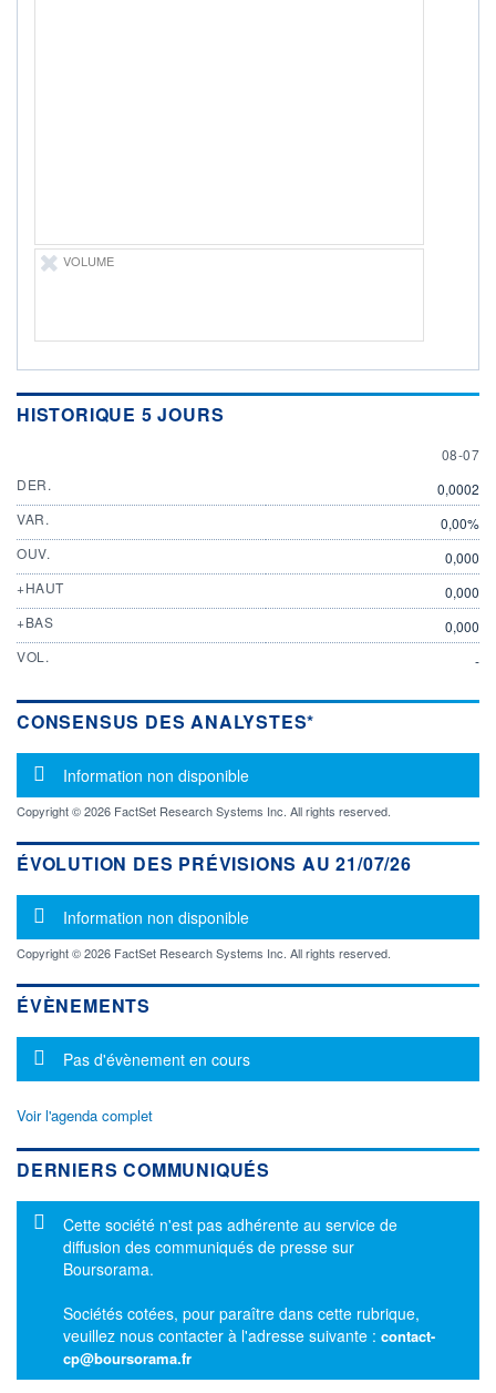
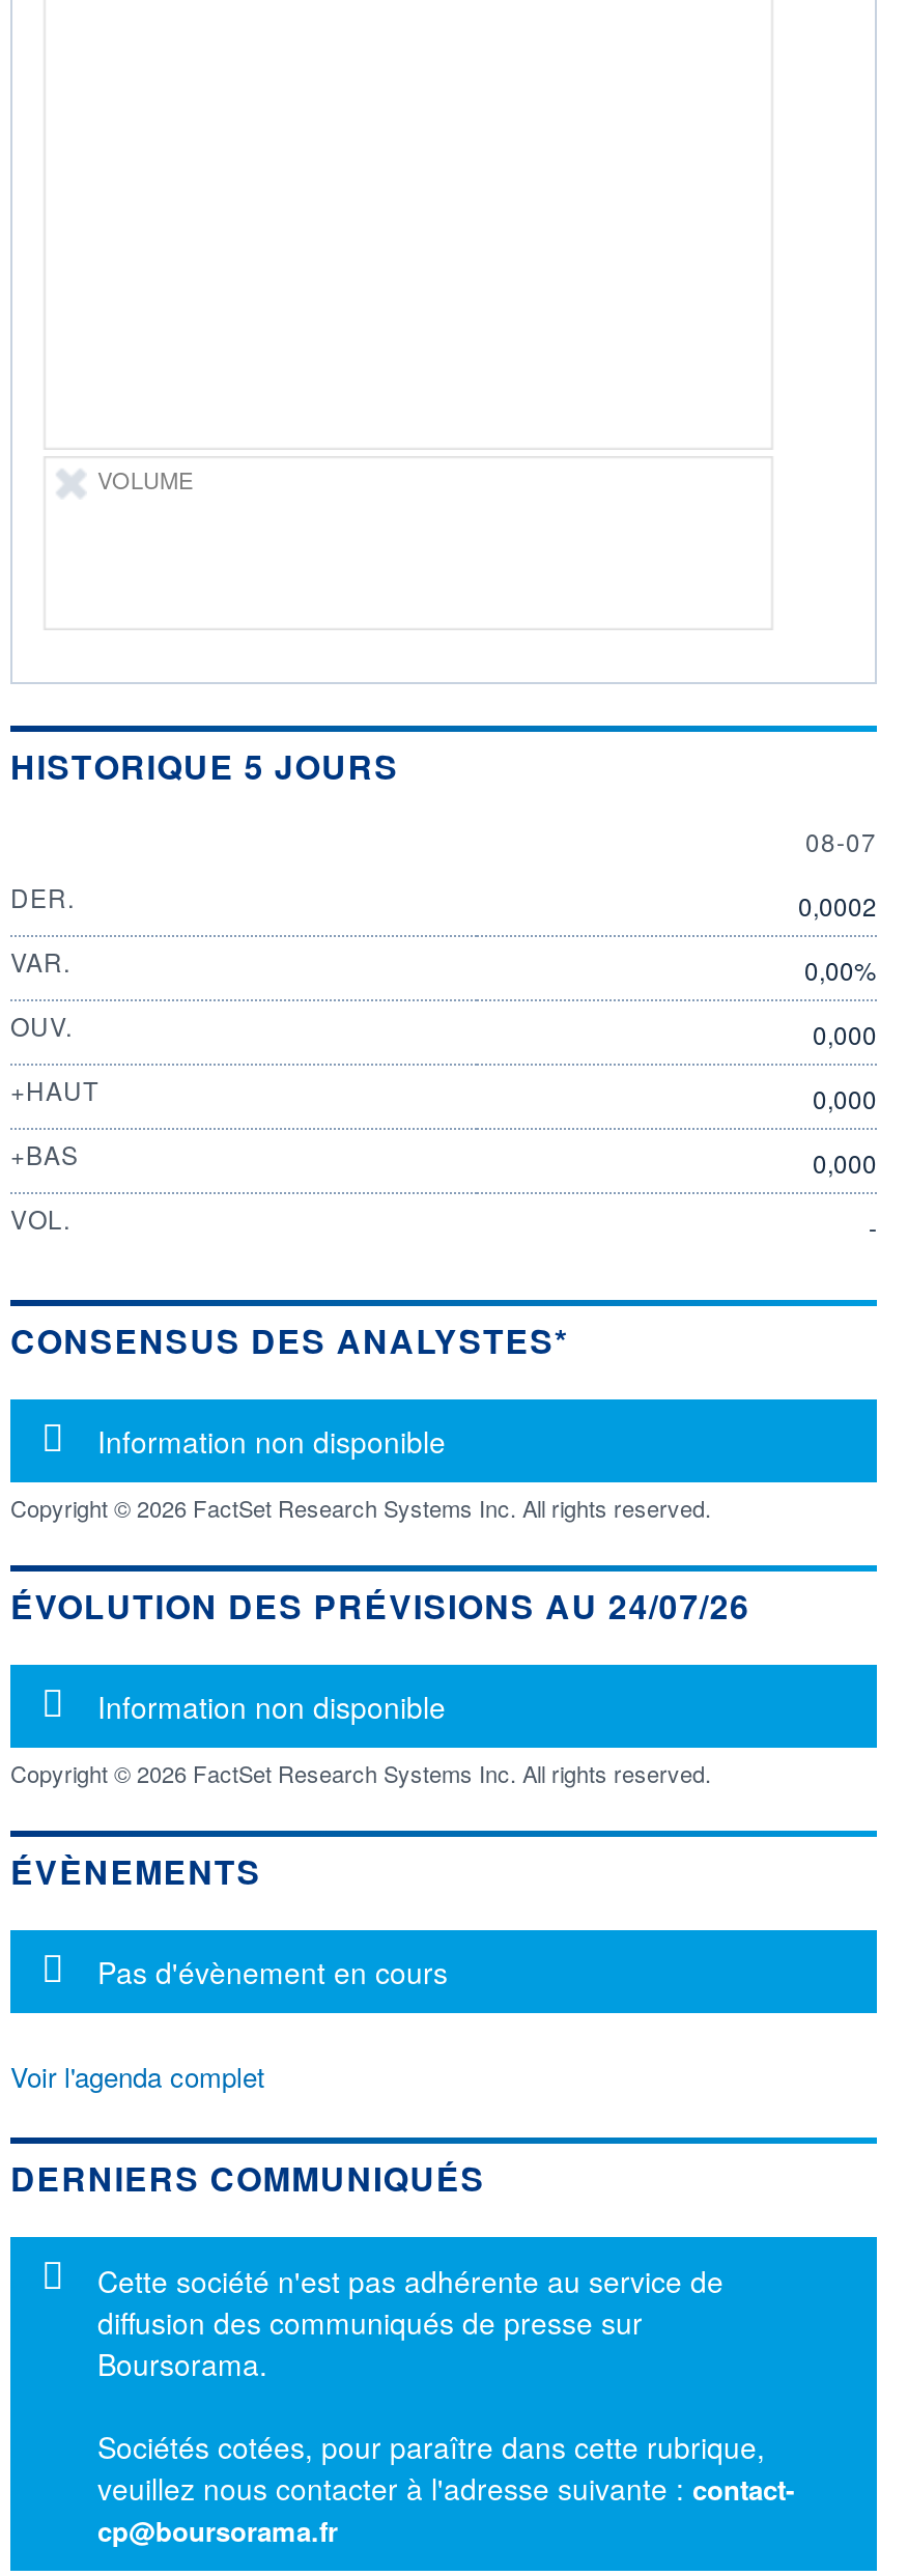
- ÉVOLUTION DES PRÉVISIONS AU 21/07/26
+ ÉVOLUTION DES PRÉVISIONS AU 24/07/26
